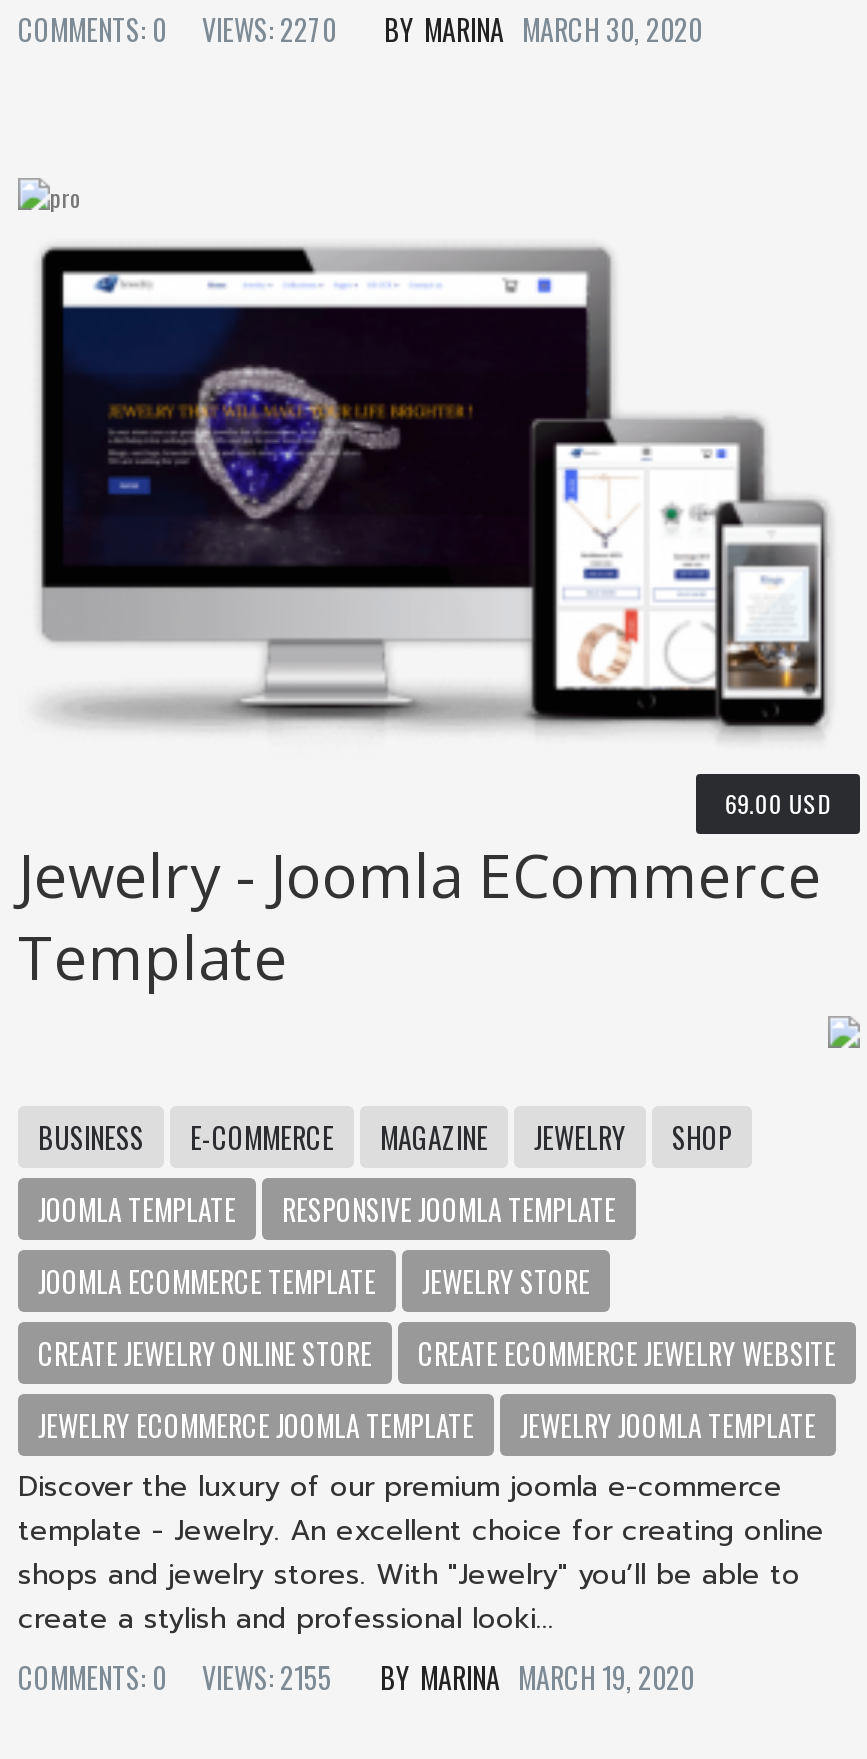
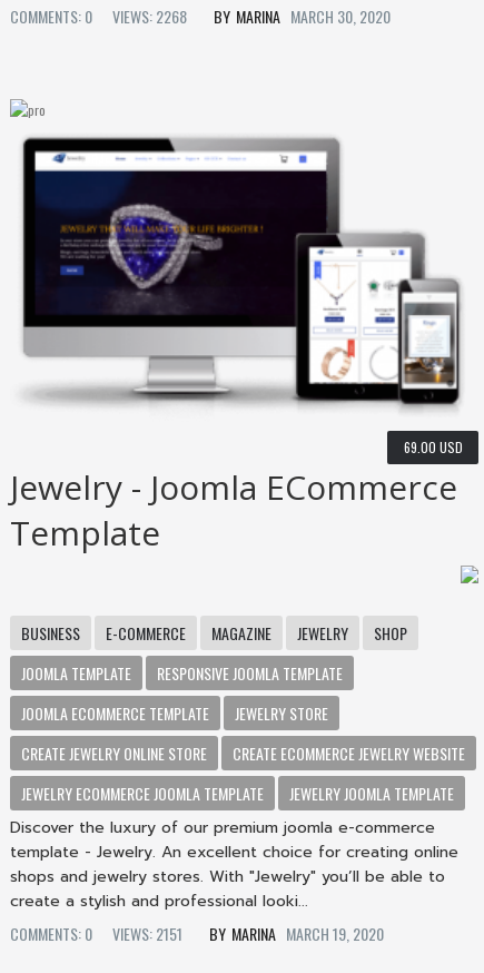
- COMMENTS: 0 VIEWS: 2270 MARINA MARCH 30, 2020
+ COMMENTS: 0 VIEWS: 2268 MARINA MARCH 30, 2020

- COMMENTS: 0 VIEWS: 2155 MARINA MARCH 19, 2020
+ COMMENTS: 0 VIEWS: 2151 MARINA MARCH 19, 2020
